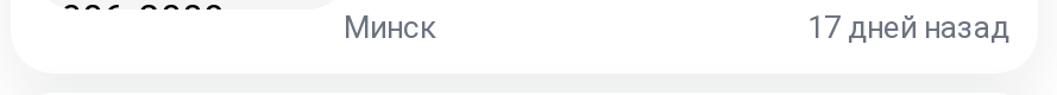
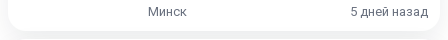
- 17 дней назад
+ 5 дней назад
